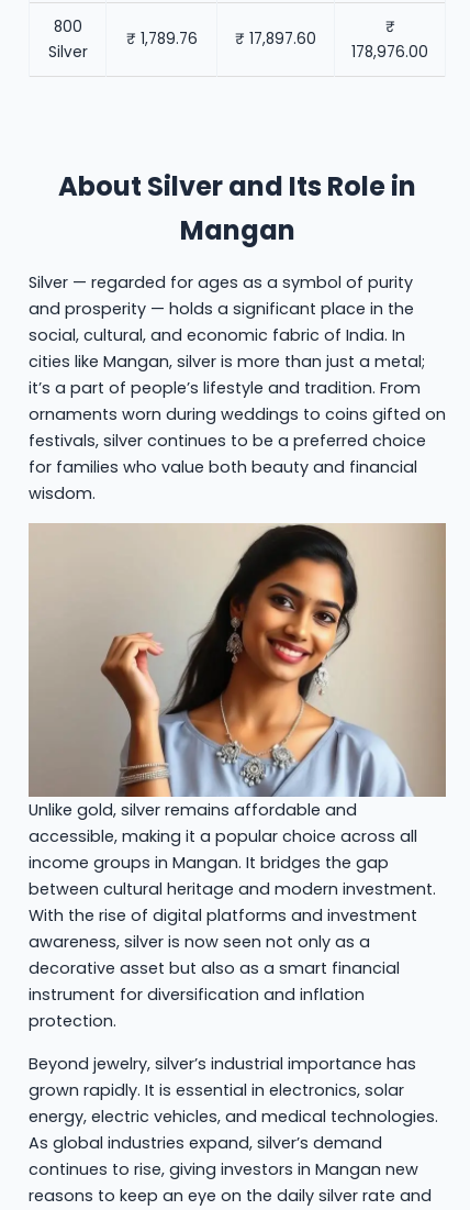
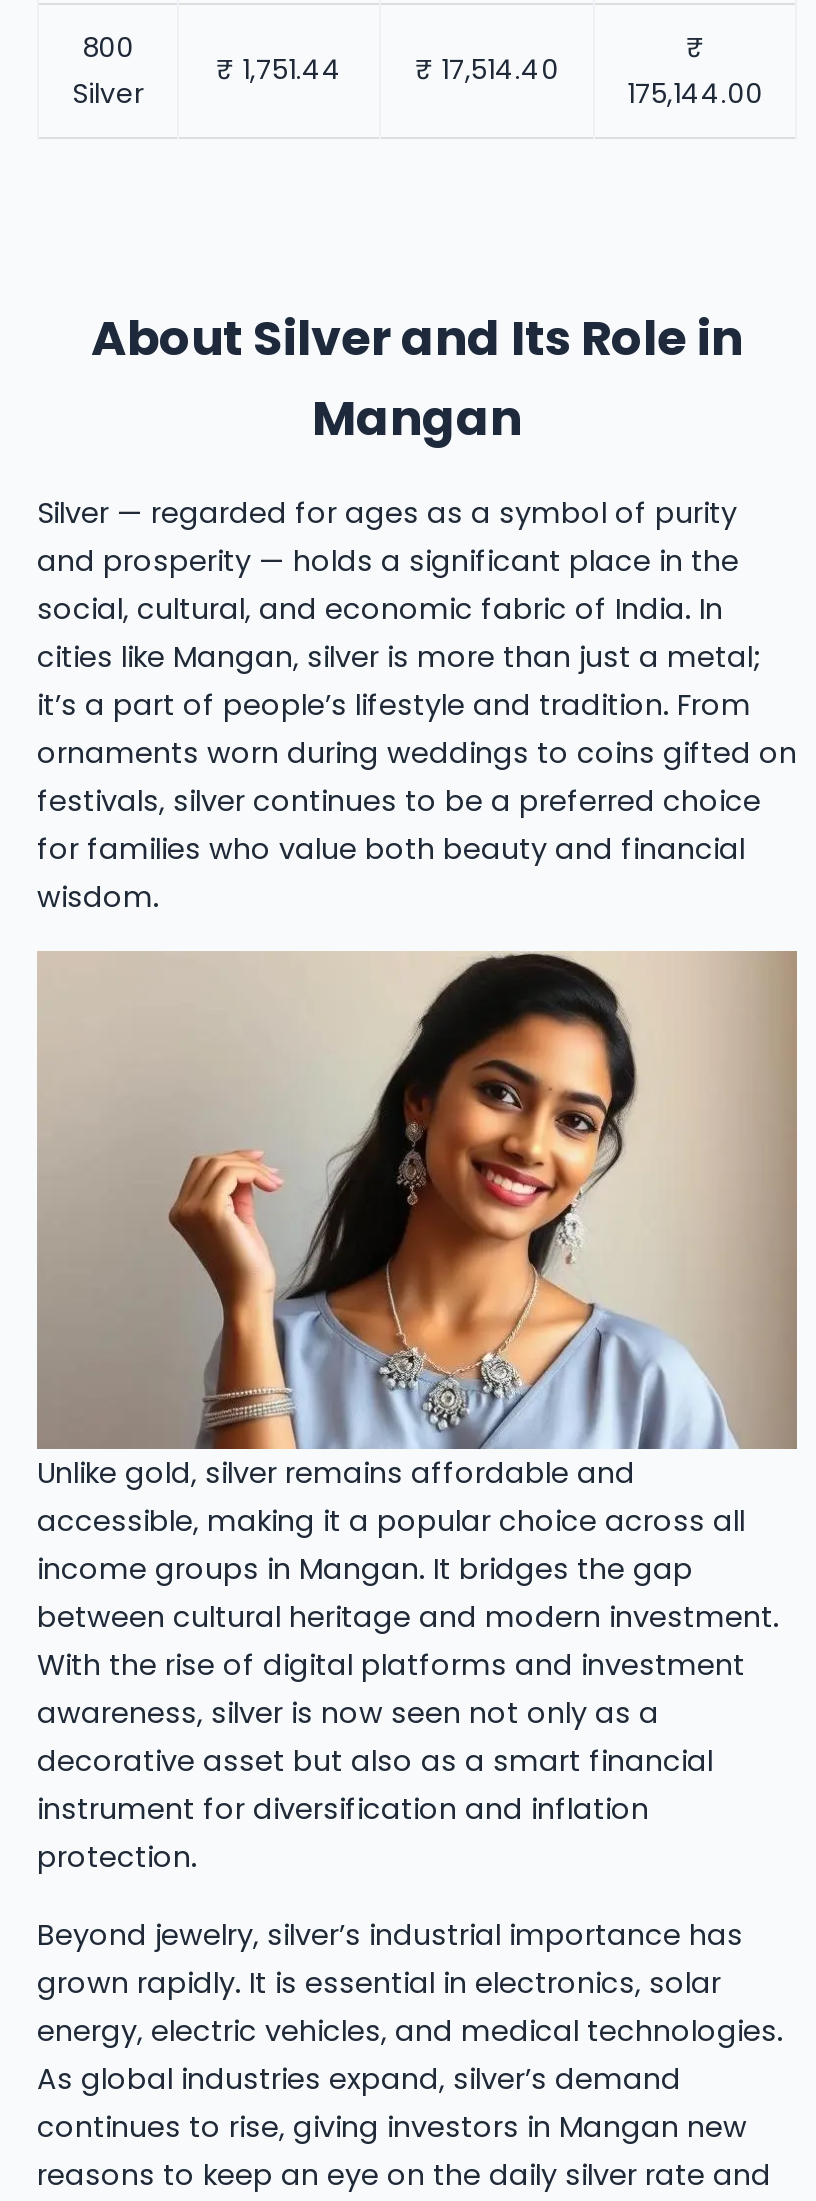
- ₹ 1,789.76
+ ₹ 1,751.44

- ₹ 17,897.60
+ ₹ 17,514.40

- 178,976.00
+ 175,144.00
